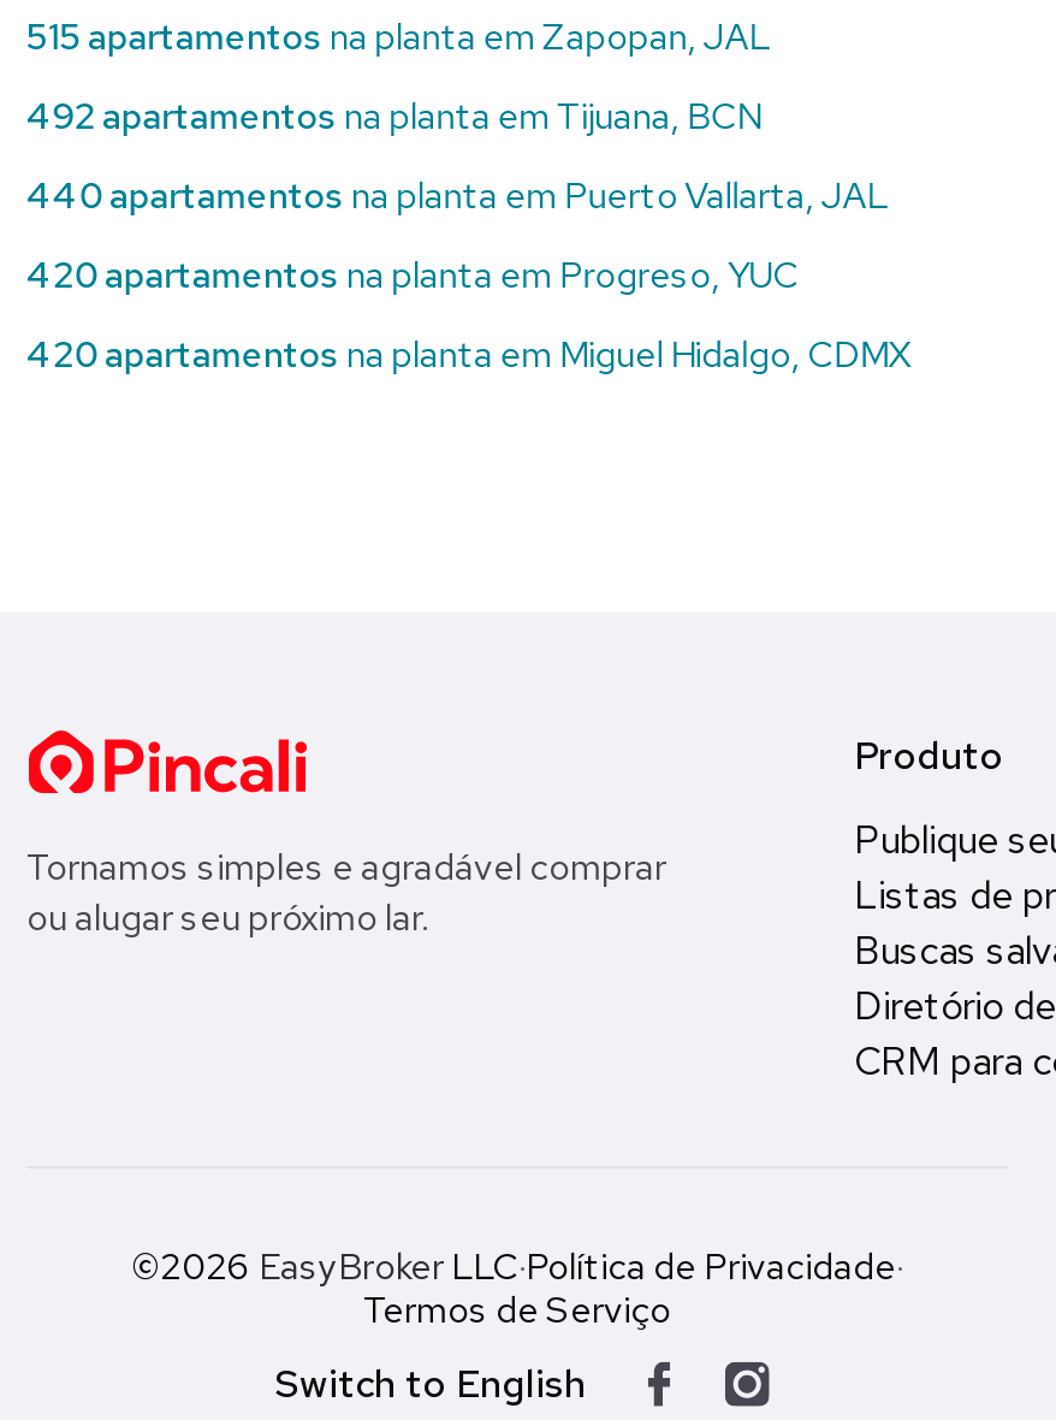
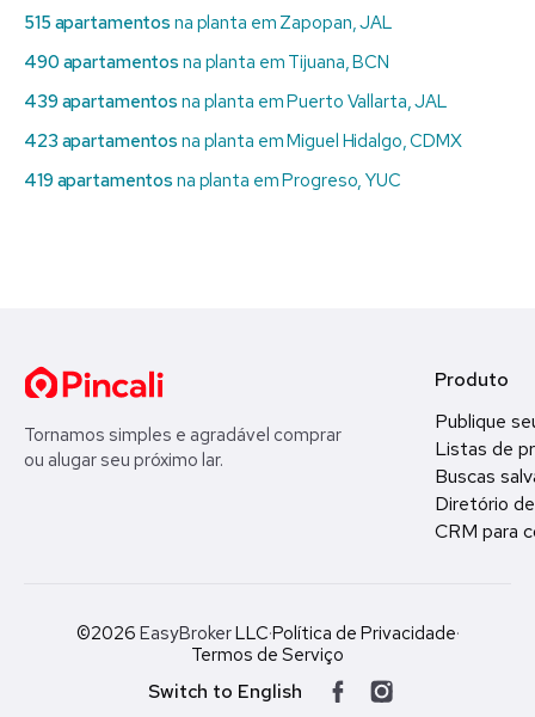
- 492 apartamentos na planta em Tijuana, BCN
+ 490 apartamentos na planta em Tijuana, BCN

- 440 apartamentos na planta em Puerto Vallarta, JAL
+ 439 apartamentos na planta em Puerto Vallarta, JAL

- 420 apartamentos na planta em Progreso, YUC
+ 423 apartamentos na planta em Miguel Hidalgo, CDMX

- 420 apartamentos na planta em Miguel Hidalgo, CDMX
+ 419 apartamentos na planta em Progreso, YUC
